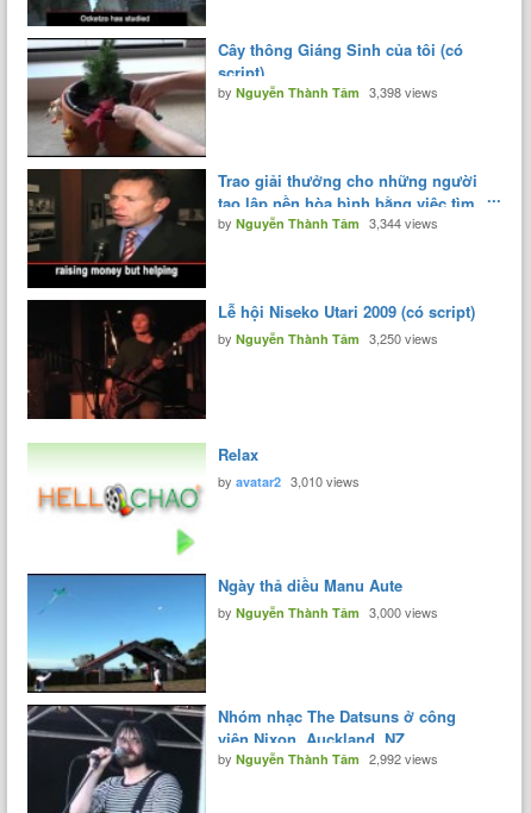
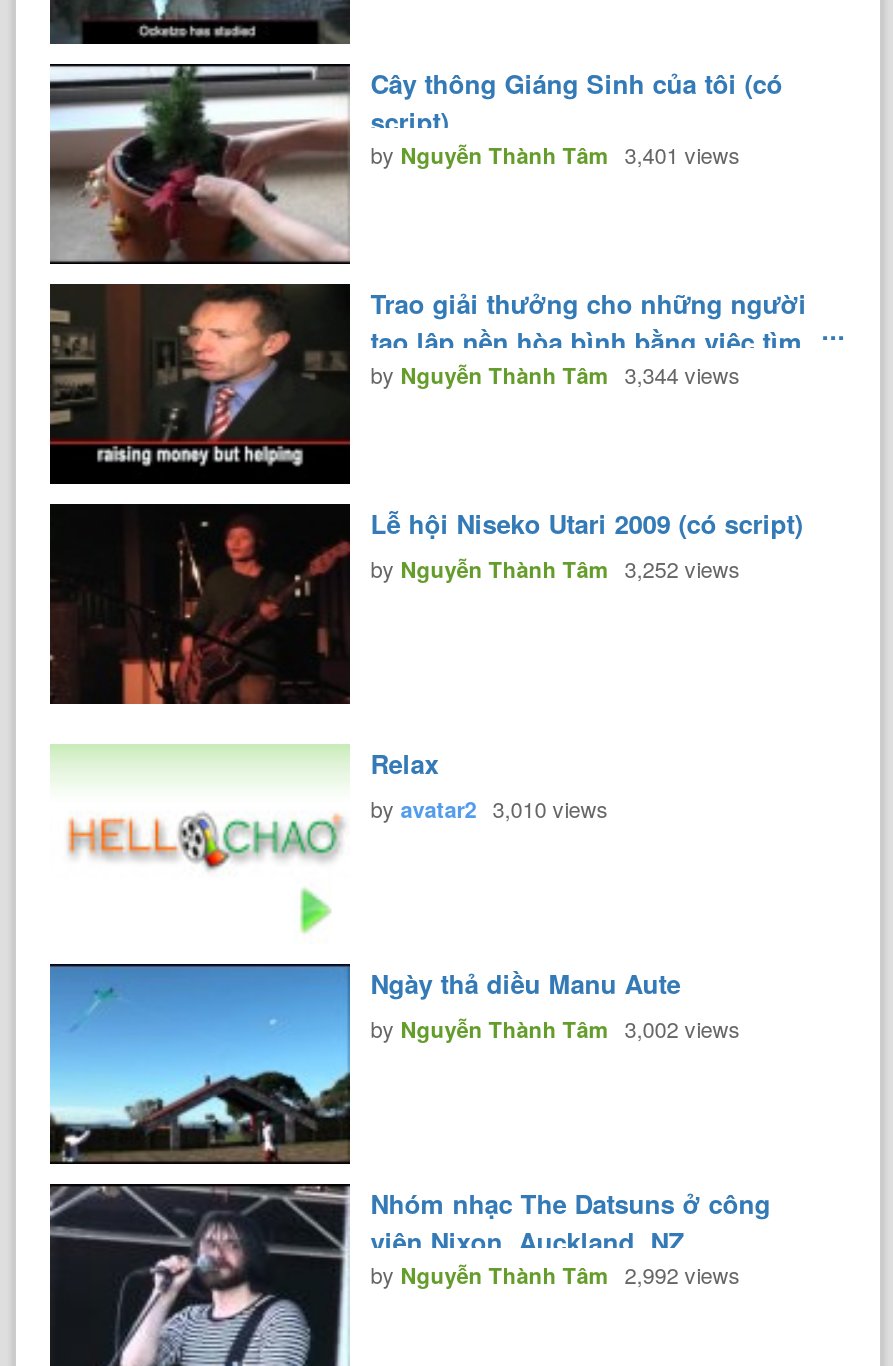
- by Nguyễn Thành Tâm 3,398 views
+ by Nguyễn Thành Tâm 3,401 views

- by Nguyễn Thành Tâm 3,250 views
+ by Nguyễn Thành Tâm 3,252 views

- by Nguyễn Thành Tâm 3,000 views
+ by Nguyễn Thành Tâm 3,002 views
